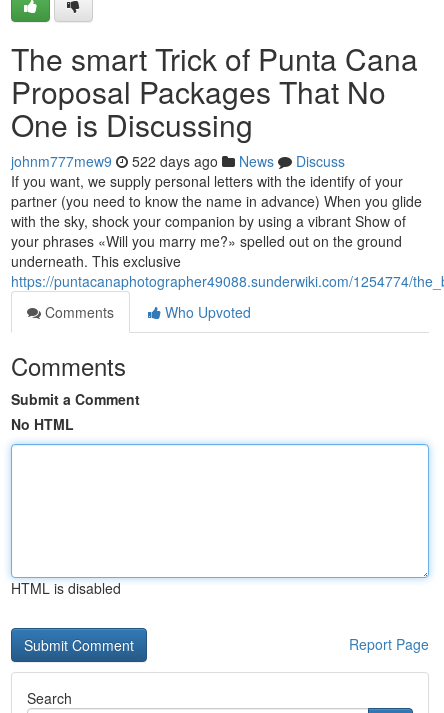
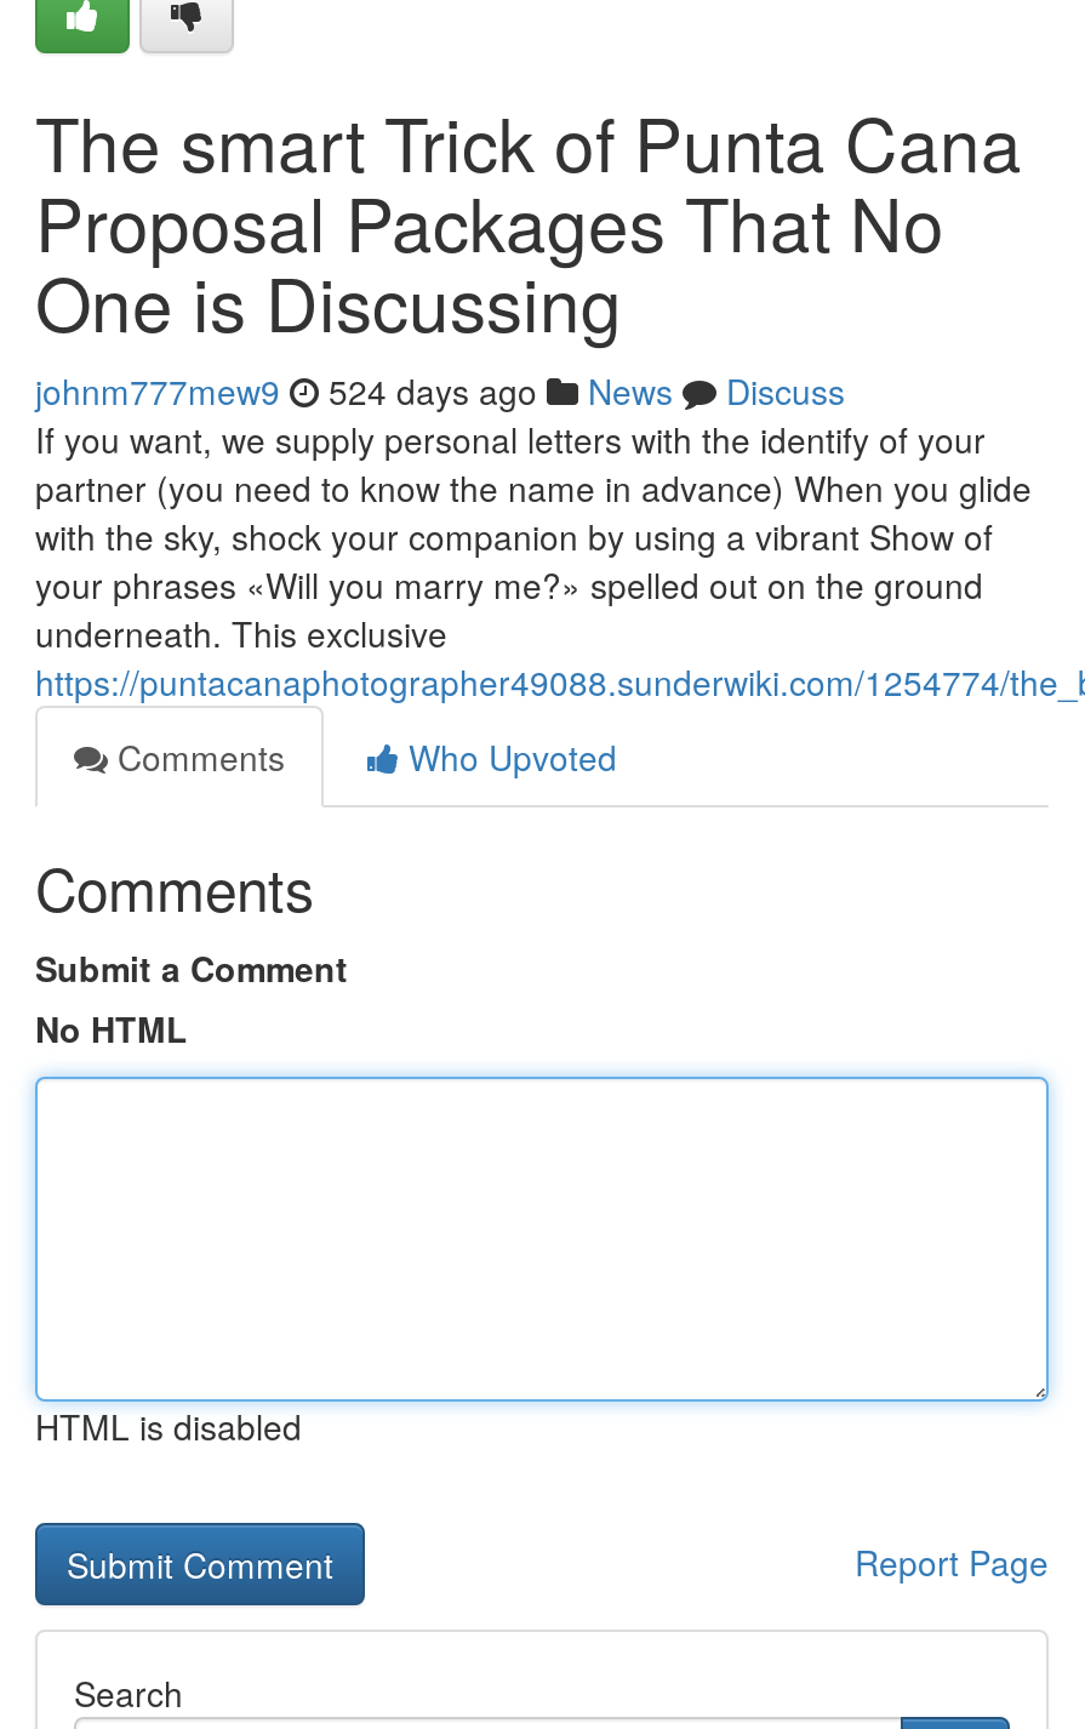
- johnm777mew9 522 days ago News Discuss
+ johnm777mew9 524 days ago News Discuss
